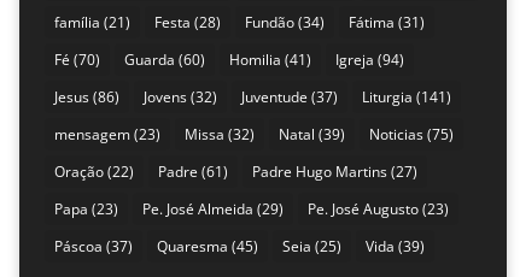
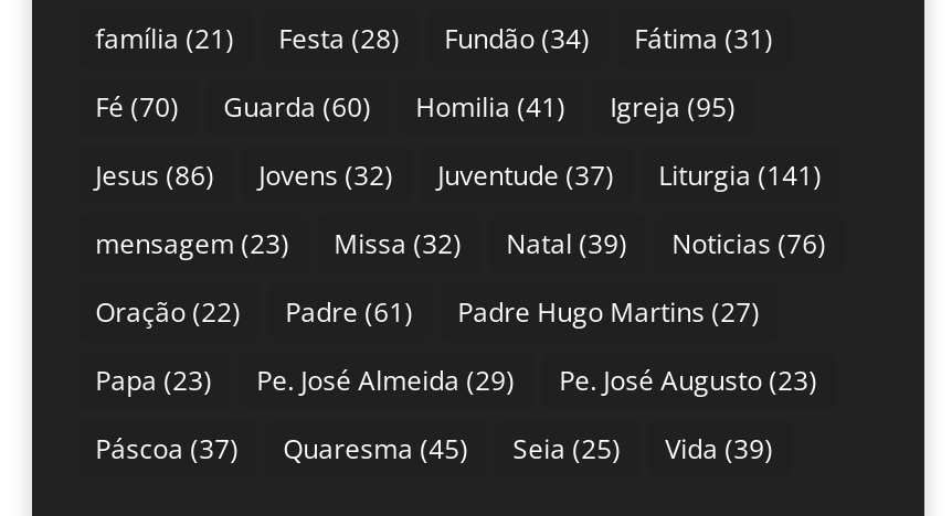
- Fé (70) Guarda (60) Homilia (41) Igreja (94)
+ Fé (70) Guarda (60) Homilia (41) Igreja (95)

- mensagem (23) Missa (32) Natal (39) Noticias (75)
+ mensagem (23) Missa (32) Natal (39) Noticias (76)
